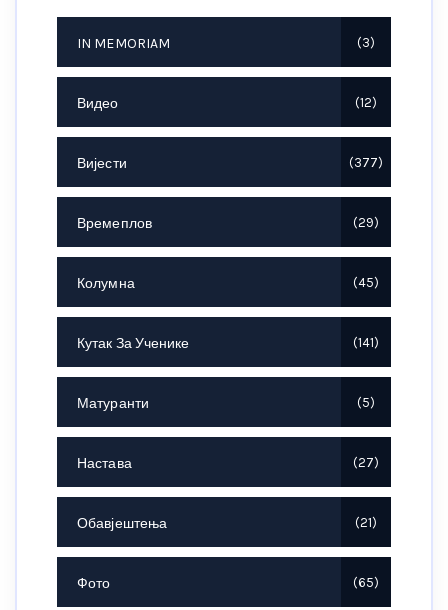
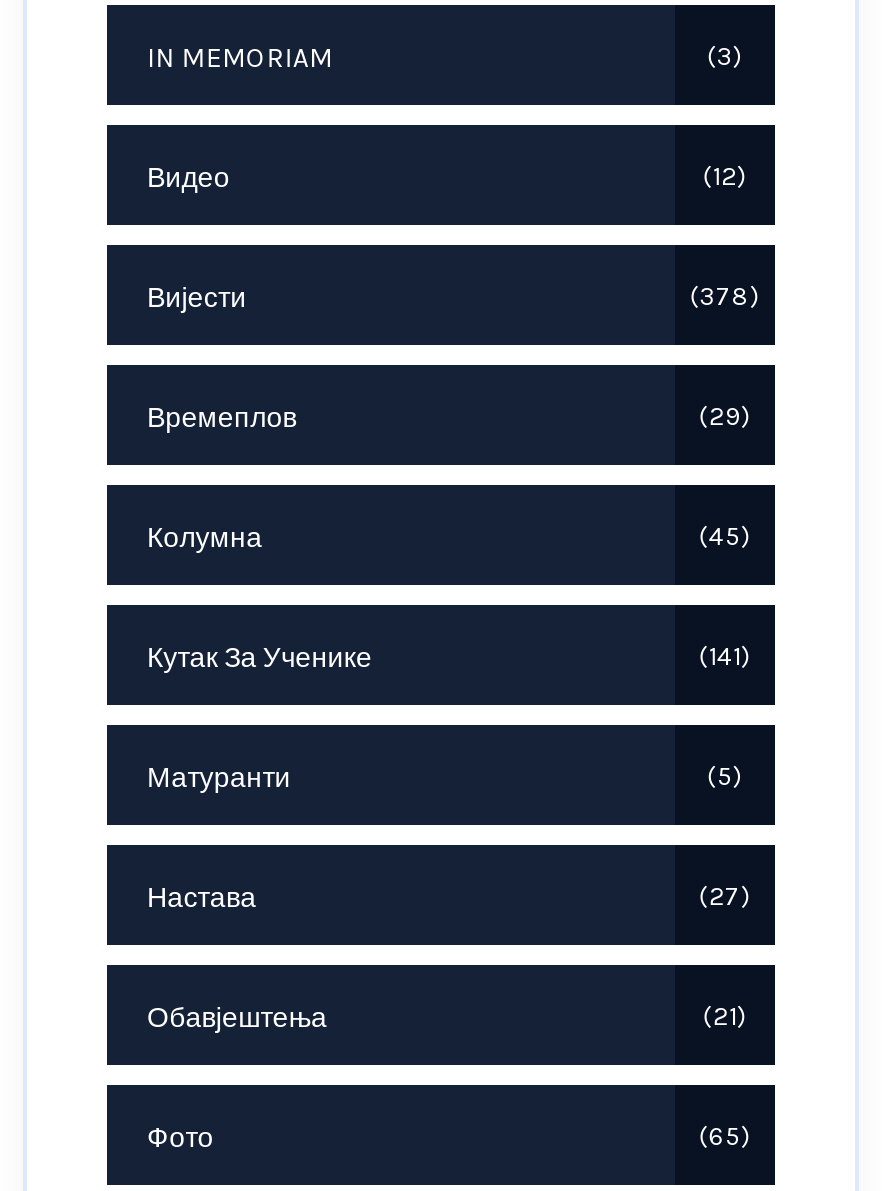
- 377
+ 378
